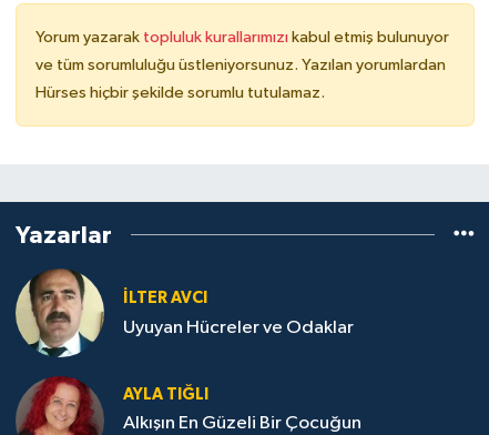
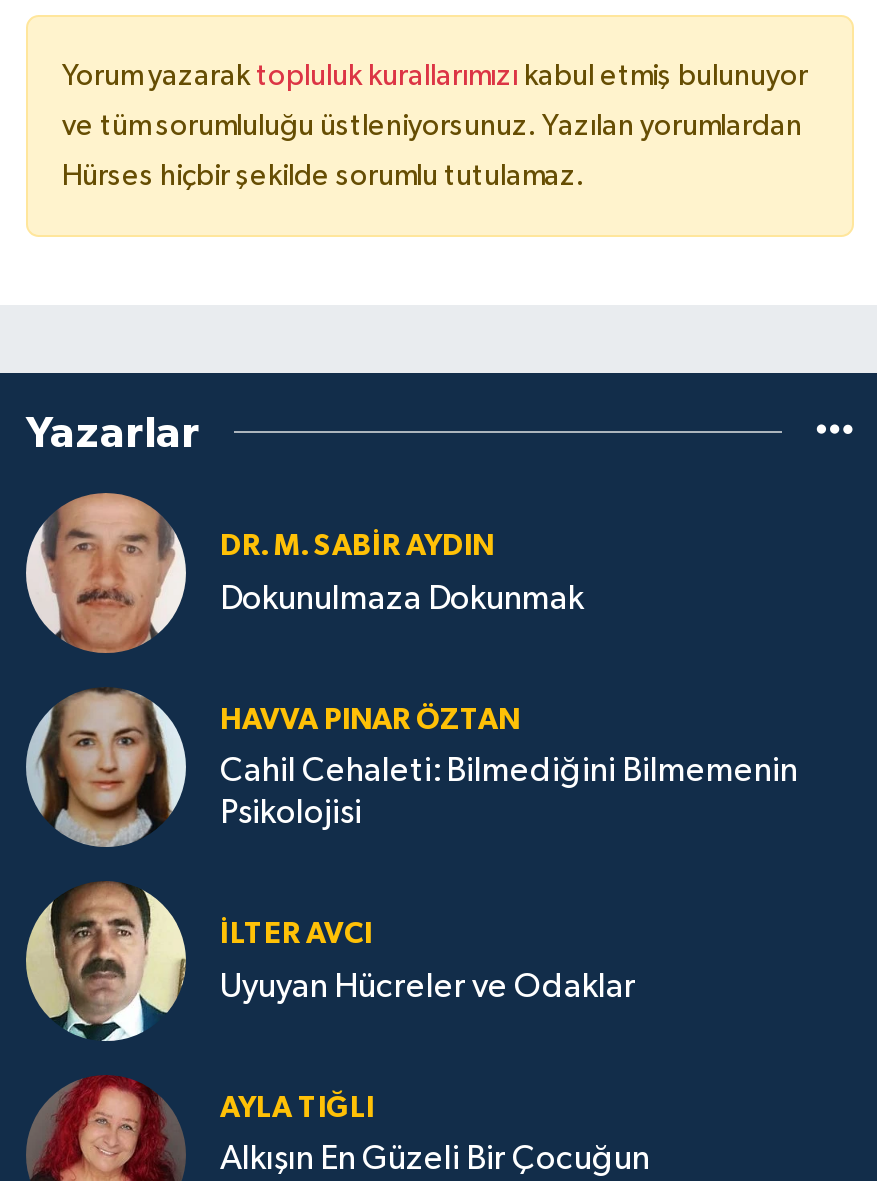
+ [image]
+ DR. M. SABIR AYDIN
+ Dokunulmaza Dokunmak

+ [image]
+ HAVVA PINAR ÖZTAN
+ Cahil Cehaleti: Bilmediğini Bilmemenin
+ Psikolojisi
